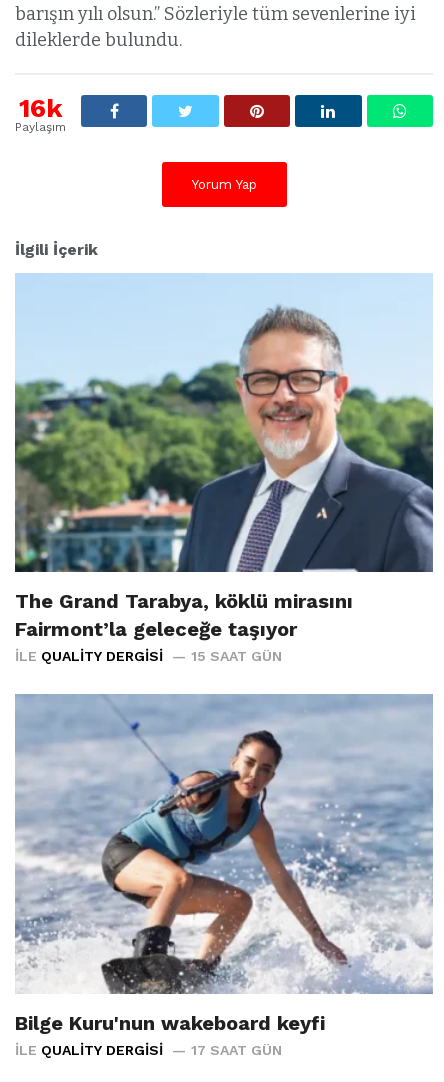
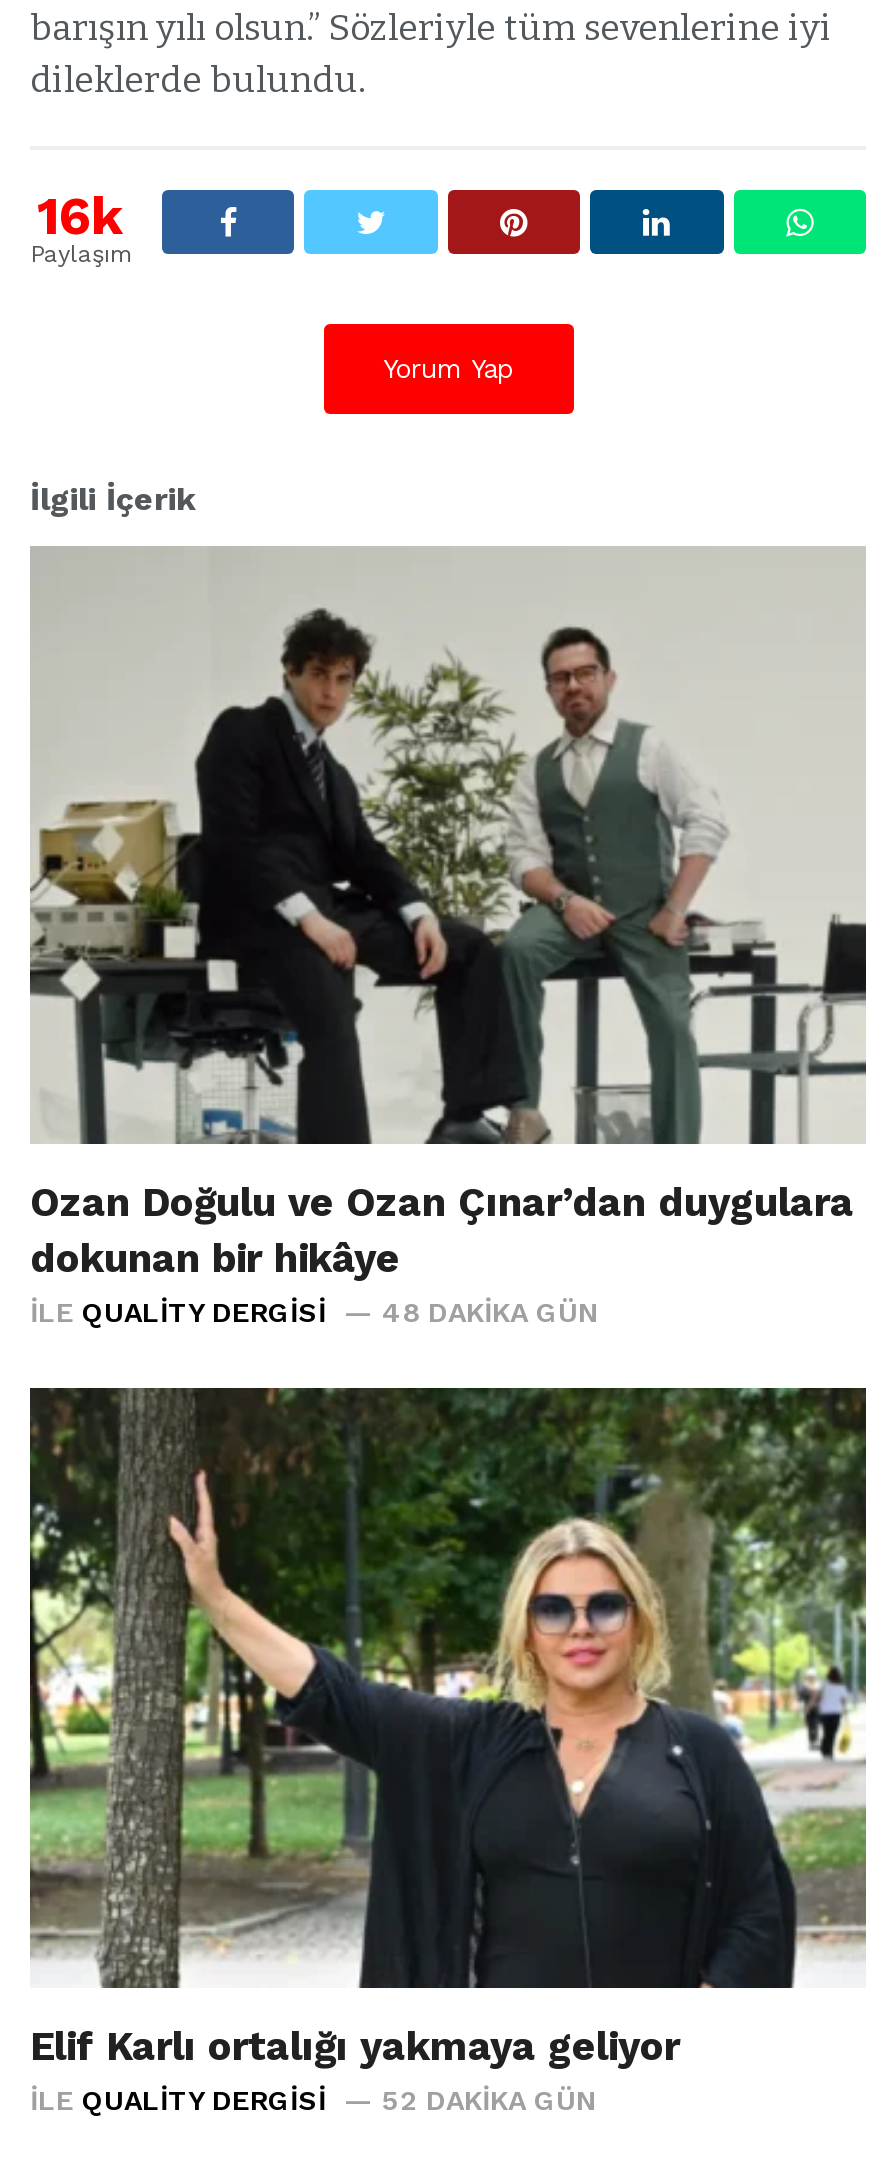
- [image]
- The Grand Tarabya, köklü mirasını
- Fairmont’la geleceğe taşıyor
+ [image]
+ Ozan Doğulu ve Ozan Çınar’dan duygulara
+ dokunan bir hikâye

- 15 SAAT GÜN
+ 48 DAKIKA GÜN

- [image]
- Bilge Kuru'nun wakeboard keyfi
+ [image]
+ Elif Karlı ortalığı yakmaya geliyor

- 17 SAAT GÜN
+ 52 DAKIKA GÜN
